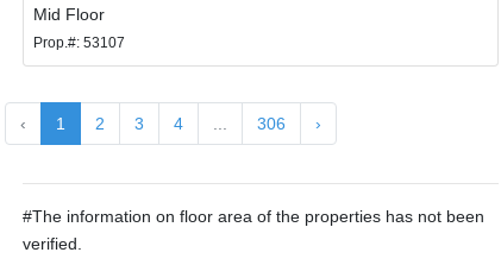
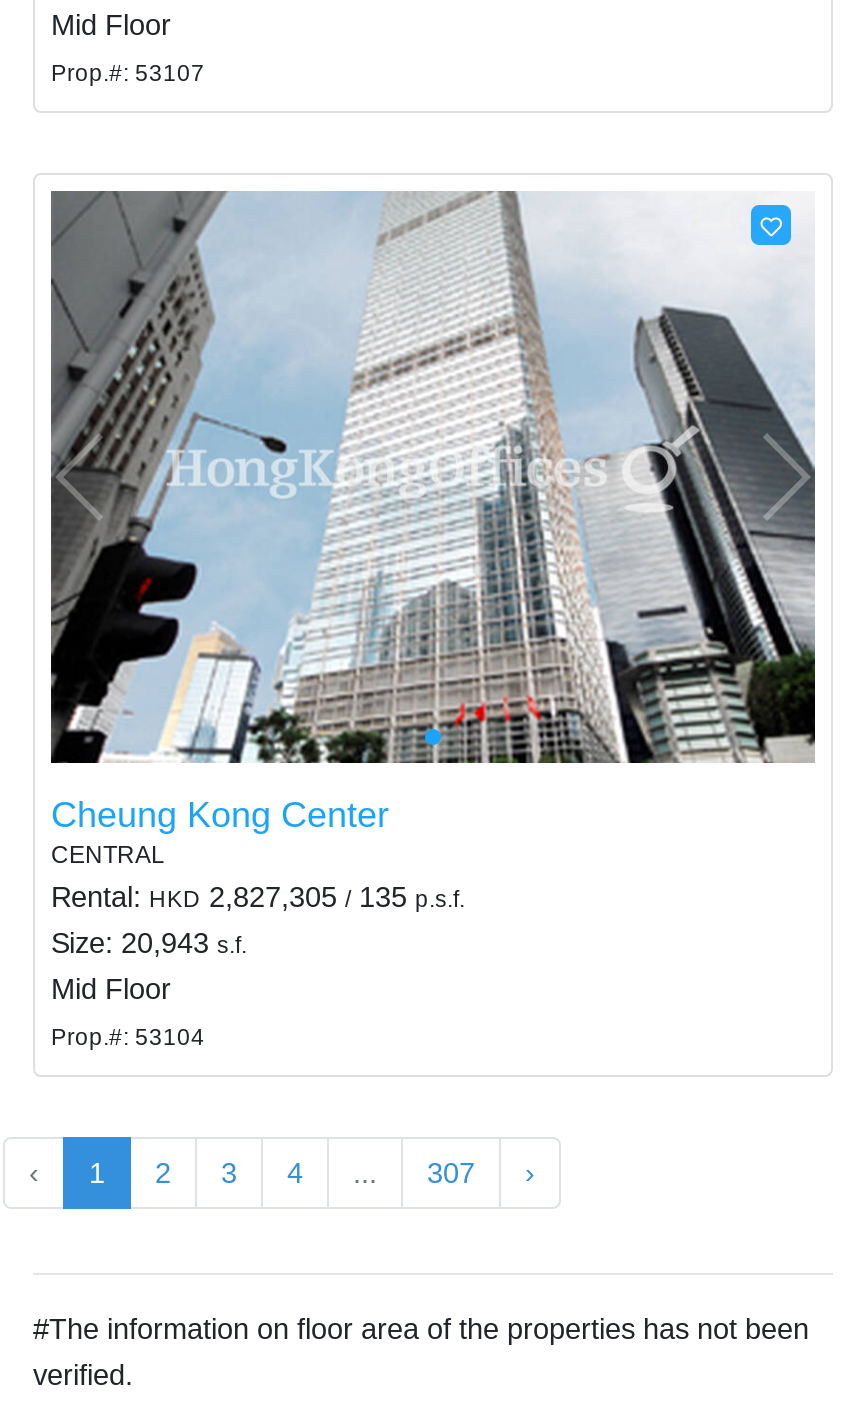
+ [image]
+ Cheung Kong Center
+ CENTRAL
+ Rental: HKD 2,827,305 / 135 p.s.f.
+ Size: 20,943 s.f.
+ Mid Floor
+ Prop.#: 53104

- 306
+ 307
